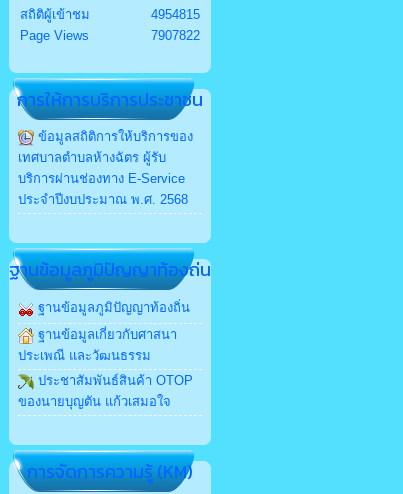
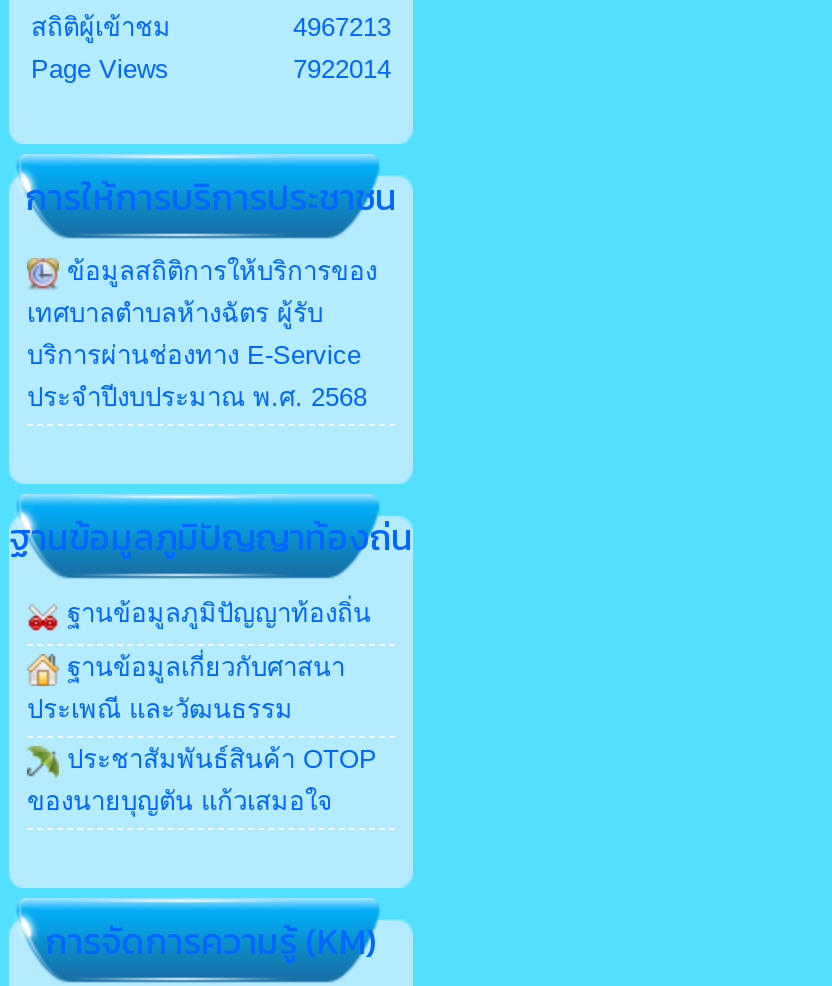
- 4954815
+ 4967213

- 7907822
+ 7922014
